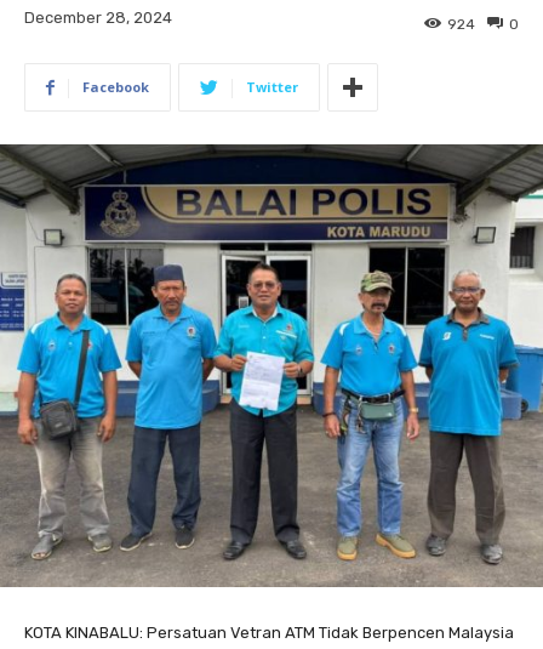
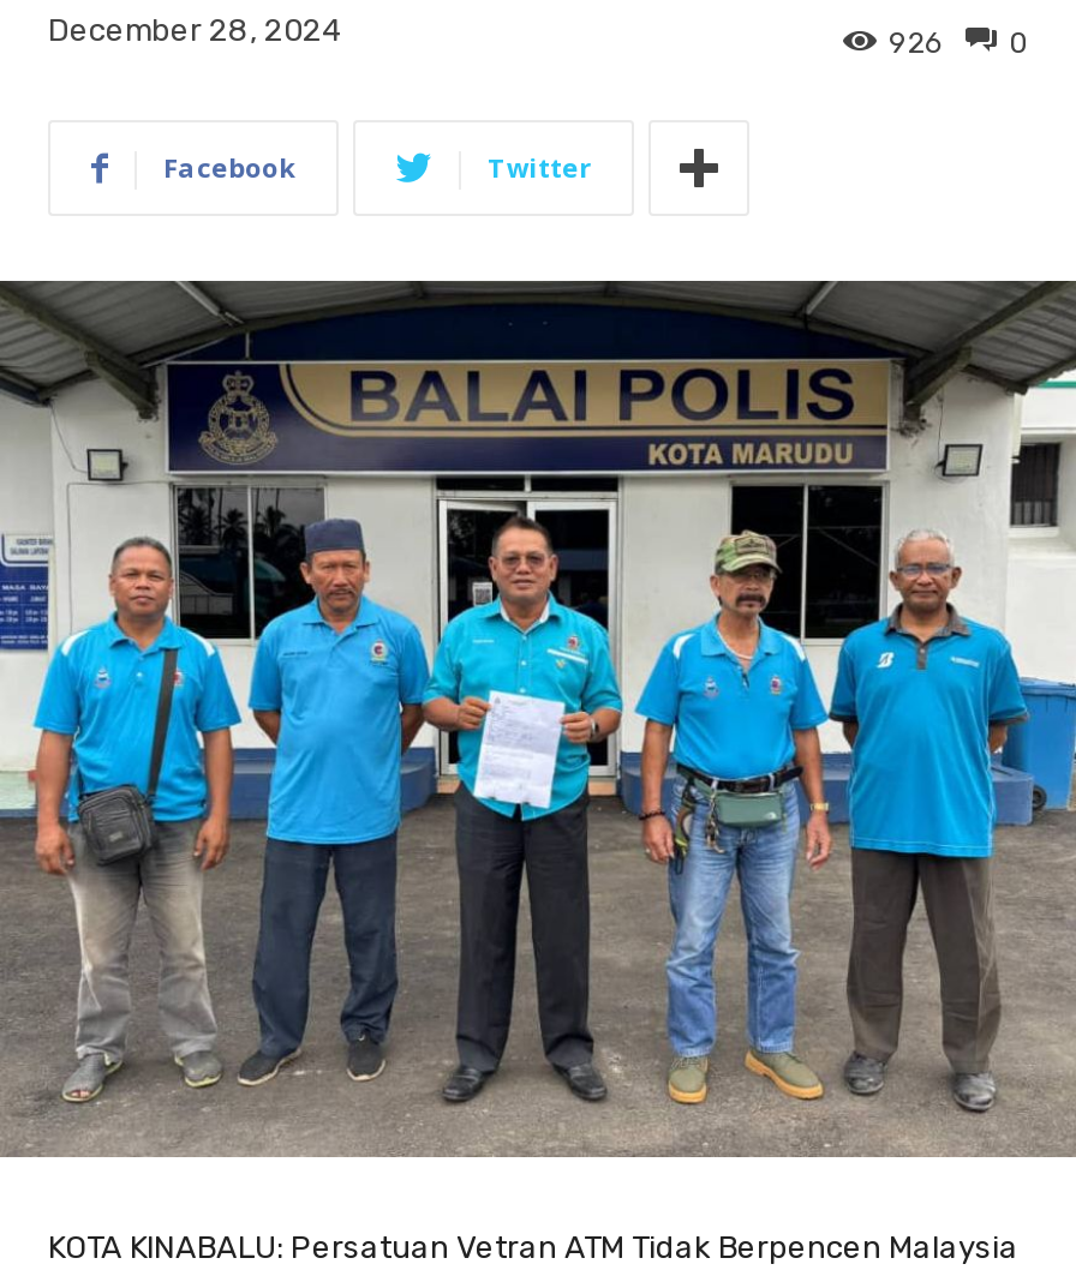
- 924
+ 926
